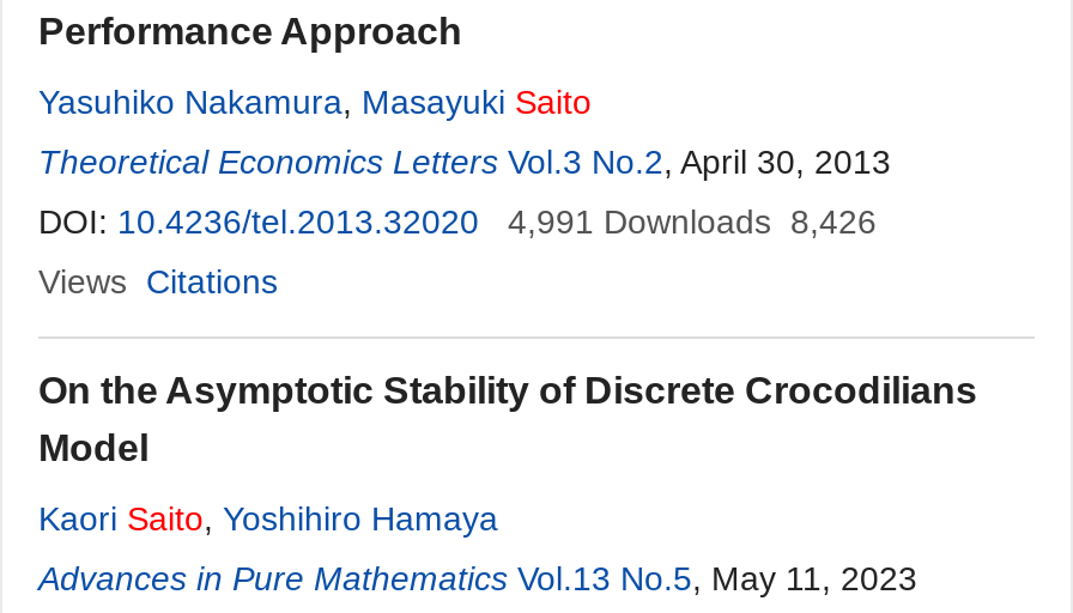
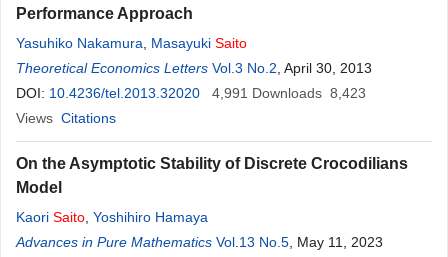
- DOI: 10.4236/tel.2013.32020 4,991 Downloads 8,426
+ DOI: 10.4236/tel.2013.32020 4,991 Downloads 8,423
